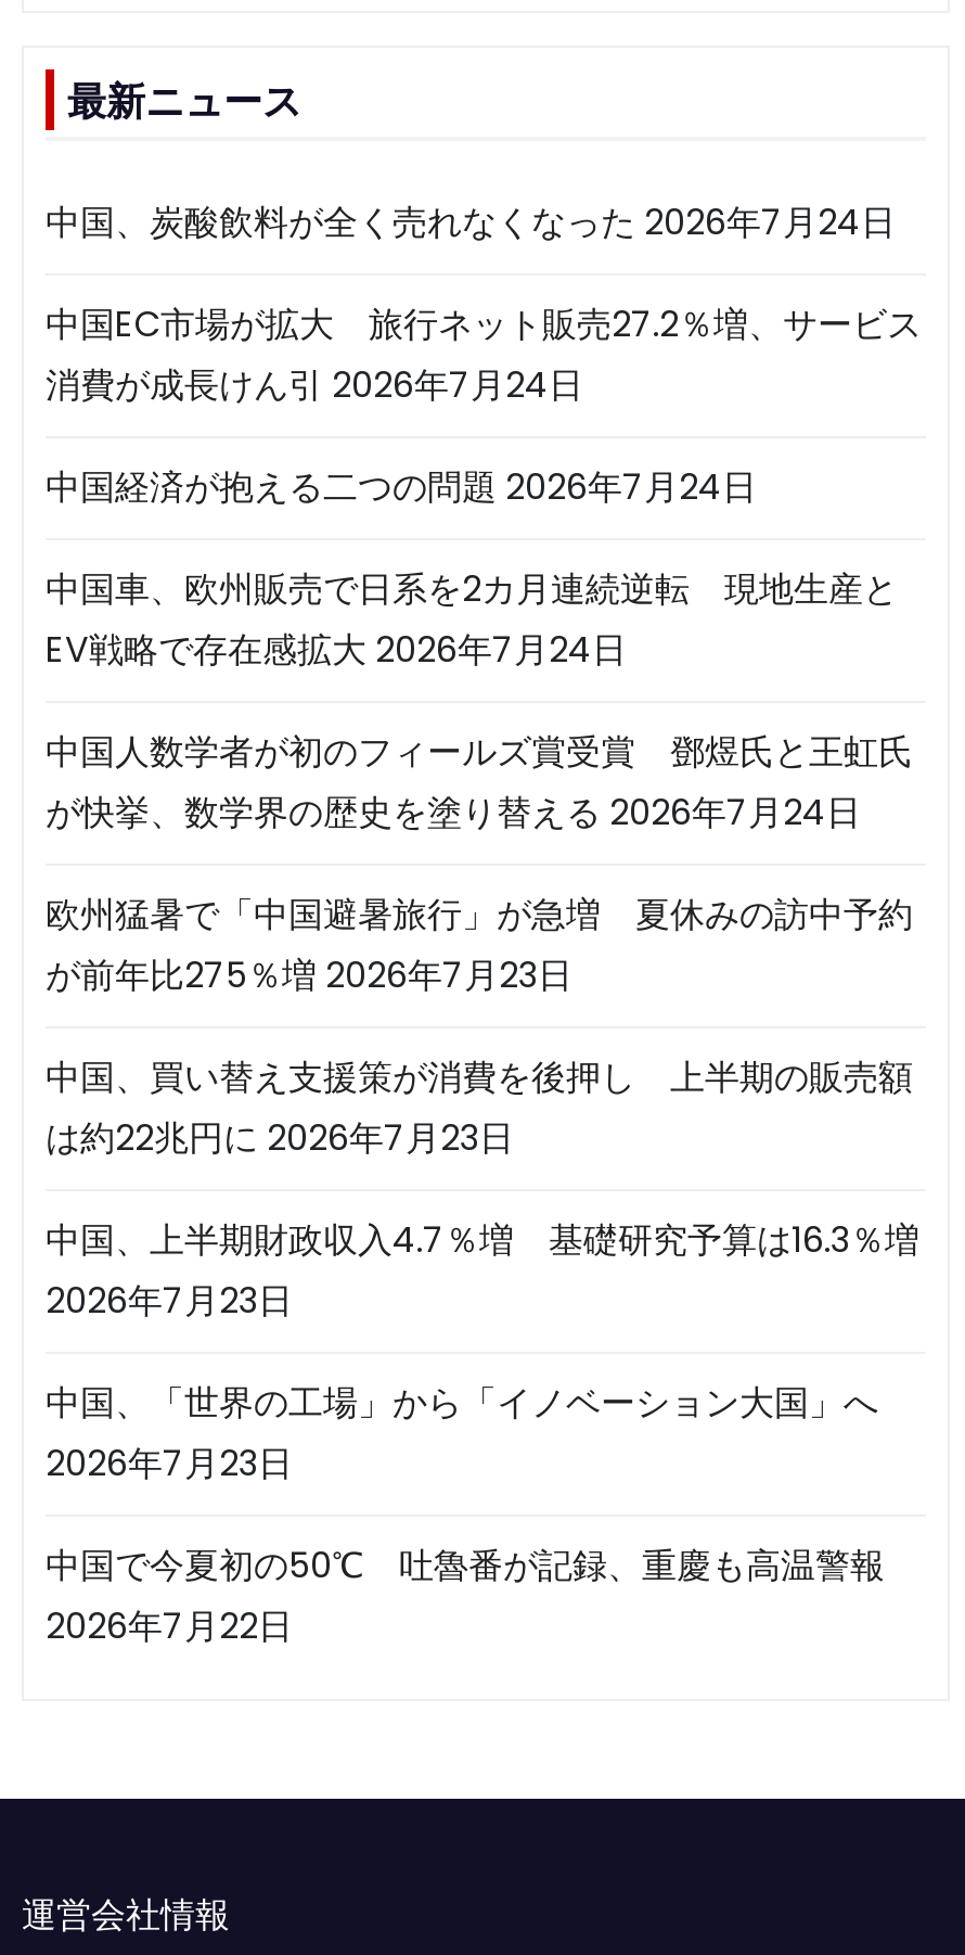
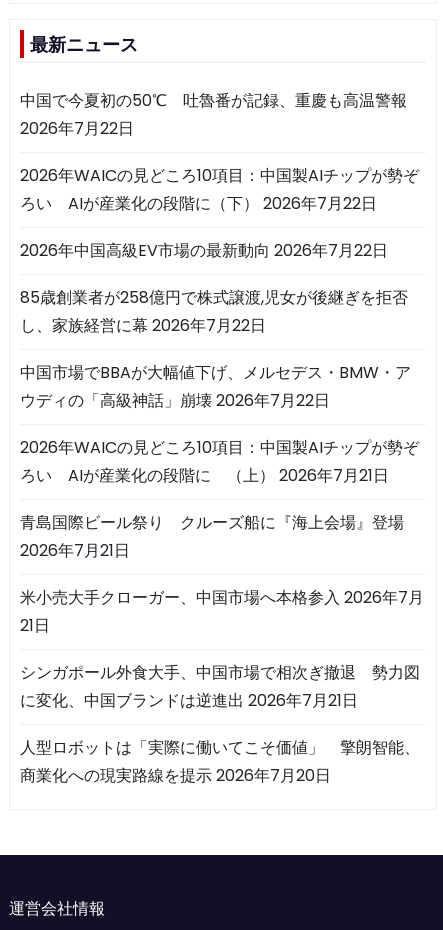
- 中国、炭酸飲料が全く売れなくなった 2026年7月24日
- 中国EC市場が拡大 旅行ネット販売27.2％増、サービス
- 消費が成長けん引 2026年7月24日
- 中国経済が抱える二つの問題 2026年7月24日
- 中国車、欧州販売で日系を2カ月連続逆転 現地生産と
- EV戦略で存在感拡大 2026年7月24日
- 中国人数学者が初のフィールズ賞受賞 鄧煜氏と王虹氏
- が快挙、数学界の歴史を塗り替える 2026年7月24日
- 欧州猛暑で「中国避暑旅行」が急増 夏休みの訪中予約
- が前年比275％増 2026年7月23日
- 中国、買い替え支援策が消費を後押し 上半期の販売額
- は約22兆円に 2026年7月23日
- 中国、上半期財政収入4.7％増 基礎研究予算は16.3％増
- 2026年7月23日
- 中国、「世界の工場」から「イノベーション大国」へ
- 2026年7月23日

moved up: 中国で今夏初の50℃ 吐魯番が記録、重慶も高温警報 | 2026年7月22日

+ 2026年WAICの見どころ10項目：中国製AIチップが勢ぞ
+ ろい AIが産業化の段階に（下） 2026年7月22日
+ 2026年中国高級EV市場の最新動向 2026年7月22日
+ 85歳創業者が258億円で株式譲渡,児女が後継ぎを拒否
+ し、家族経営に幕 2026年7月22日
+ 中国市場でBBAが大幅値下げ、メルセデス・BMW・ア
+ ウディの「高級神話」崩壊 2026年7月22日
+ 2026年WAICの見どころ10項目：中国製AIチップが勢ぞ
+ ろい AIが産業化の段階に （上） 2026年7月21日
+ 青島国際ビール祭り クルーズ船に『海上会場』登場
+ 2026年7月21日
+ 米小売大手クローガー、中国市場へ本格参入 2026年7月
+ 21日
+ シンガポール外食大手、中国市場で相次ぎ撤退 勢力図
+ に変化、中国ブランドは逆進出 2026年7月21日
+ 人型ロボットは「実際に働いてこそ価値」 擎朗智能、
+ 商業化への現実路線を提示 2026年7月20日
